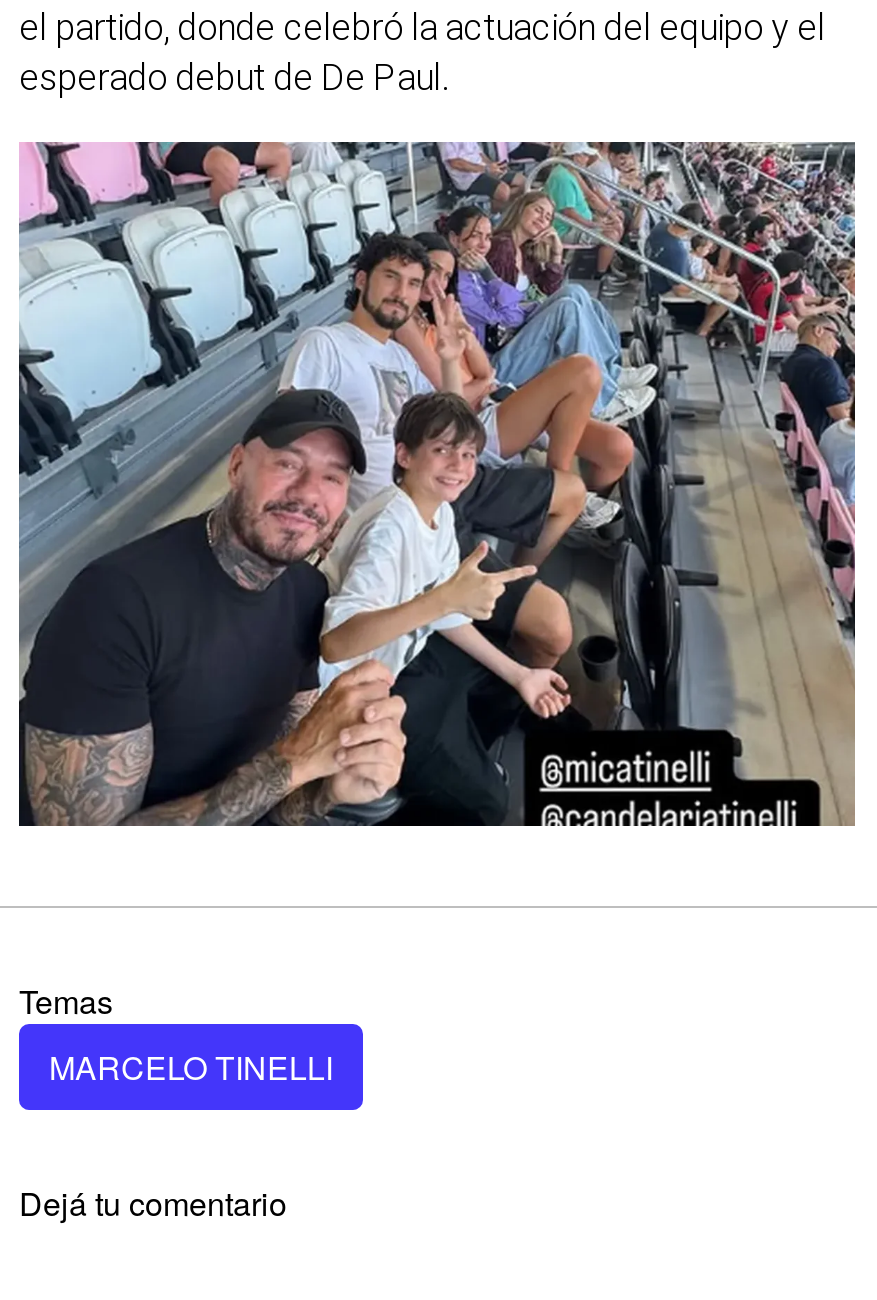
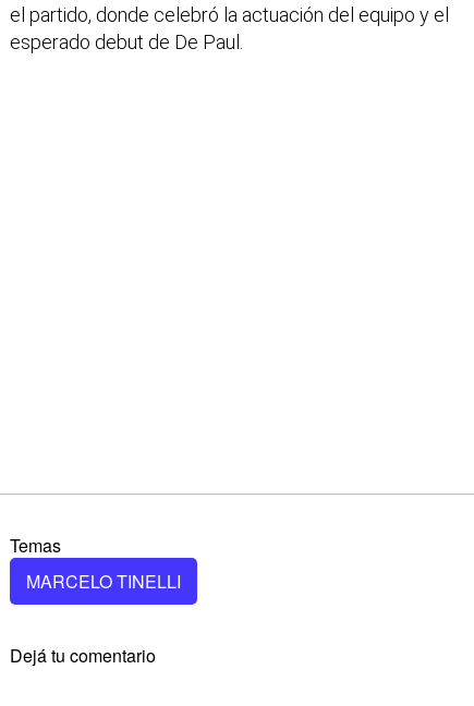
- [image]
